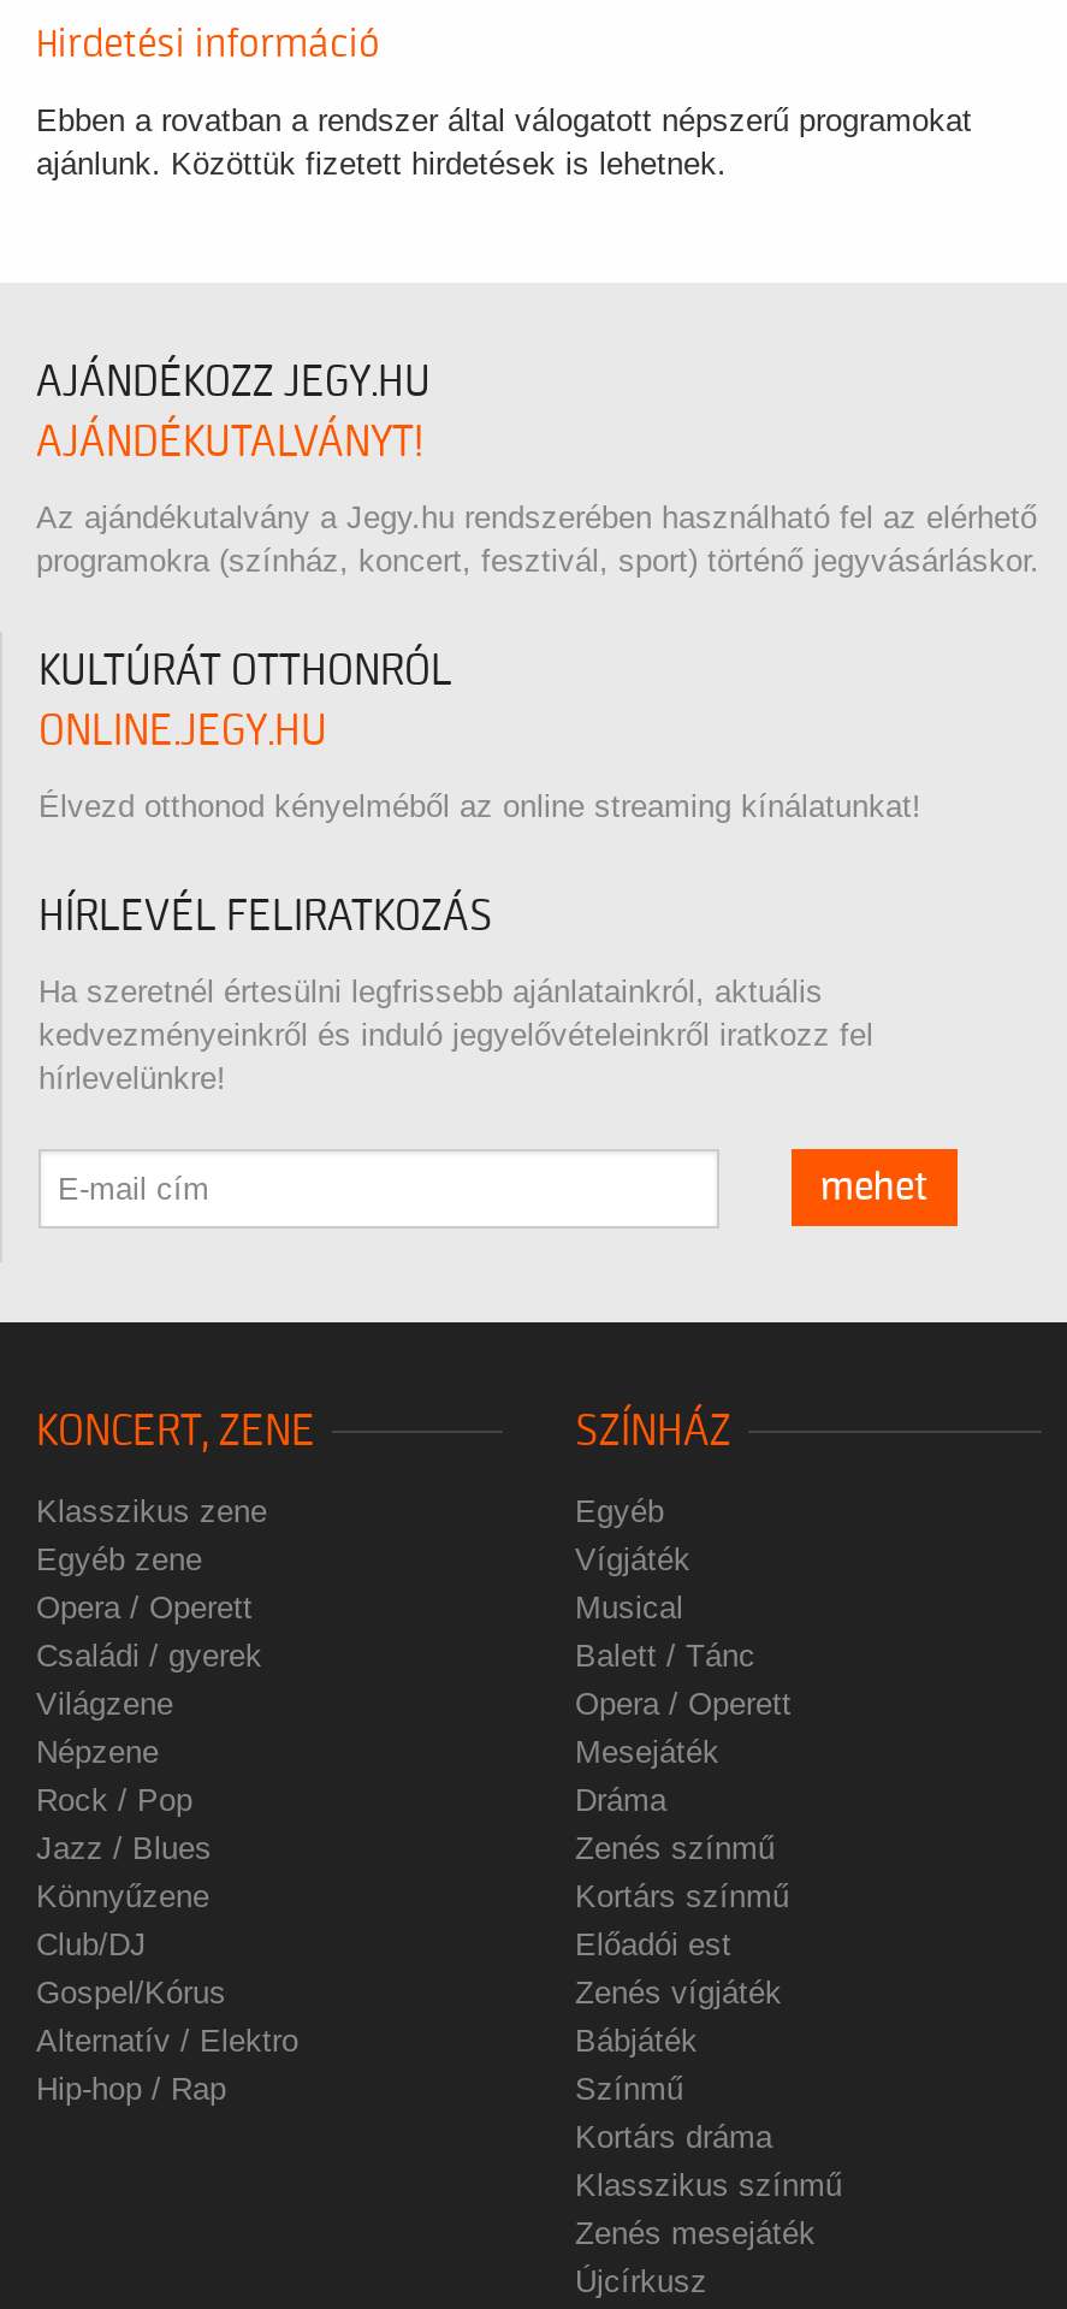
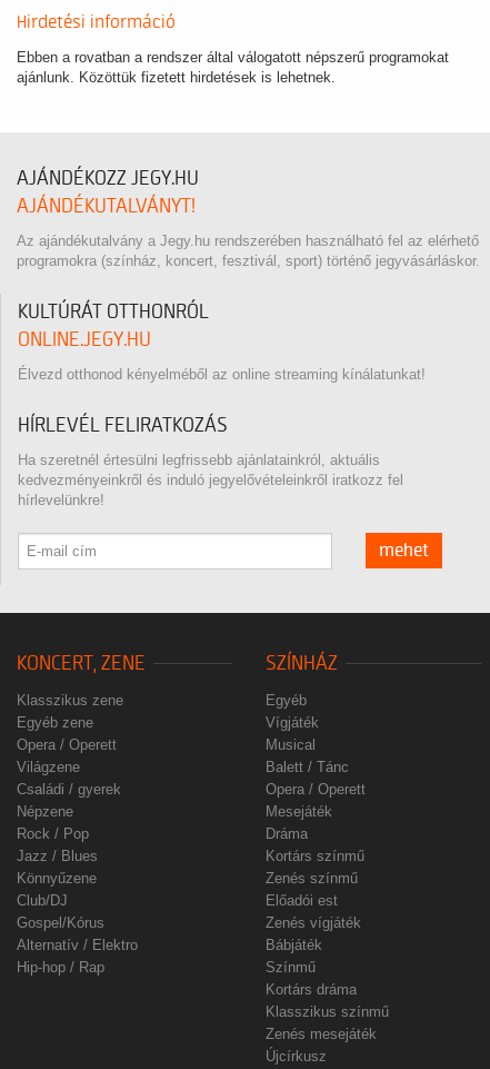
moved down: Családi / gyerek

moved up: Világzene

moved down: Zenés színmű

moved up: Kortárs színmű
